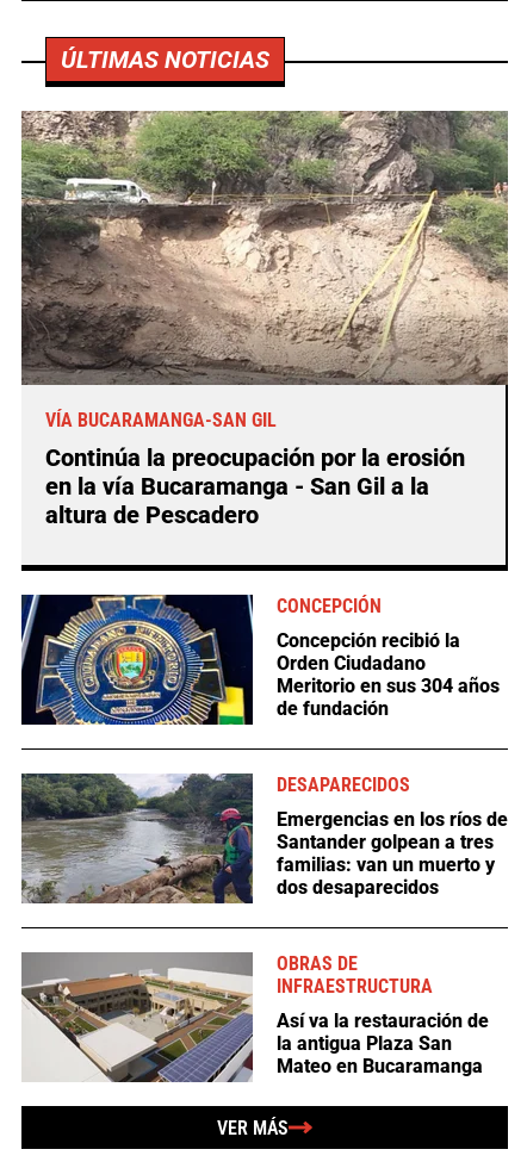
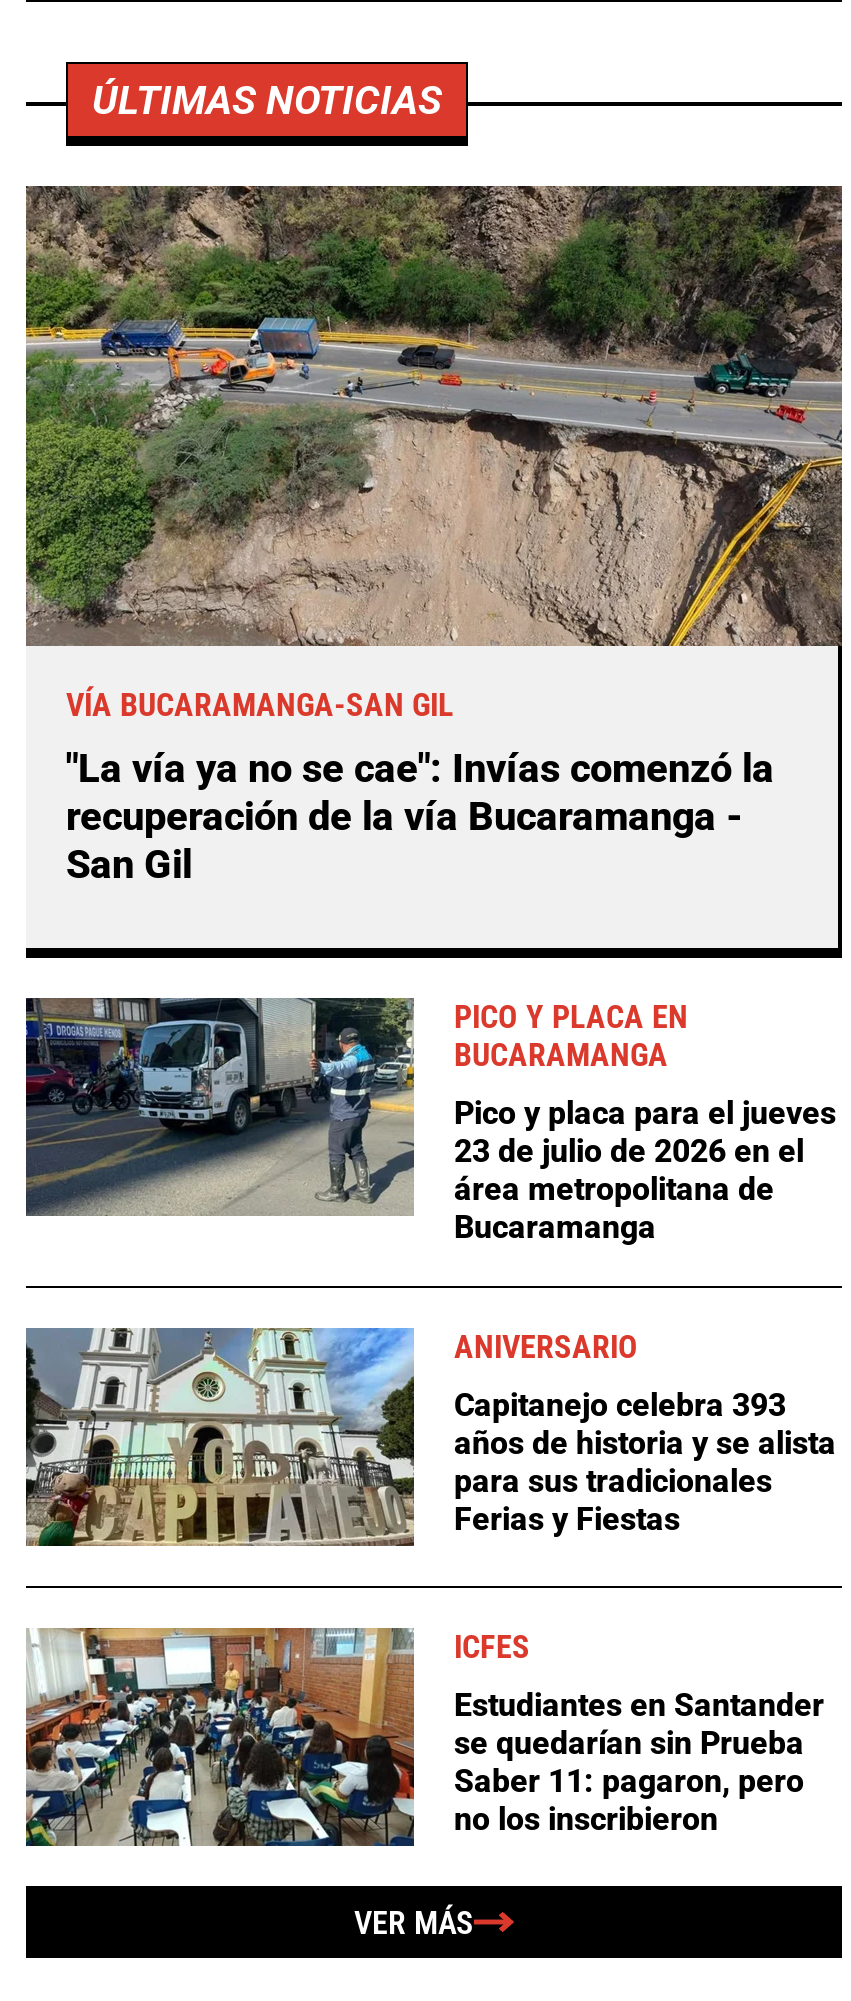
- [image]
+ [image]

- Continúa la preocupación por la erosión
- en la vía Bucaramanga - San Gil a la
- altura de Pescadero
+ "La vía ya no se cae": Invías comenzó la
+ recuperación de la vía Bucaramanga -
+ San Gil

- [image]
- CONCEPCIÓN
+ [image]
+ PICO Y PLACA EN
+ BUCARAMANGA

- Concepción recibió la
- Orden Ciudadano
- Meritorio en sus 304 años
- de fundación
+ Pico y placa para el jueves
+ 23 de julio de 2026 en el
+ área metropolitana de
+ Bucaramanga

- [image]
- DESAPARECIDOS
+ [image]
+ ANIVERSARIO

- Emergencias en los ríos de
- Santander golpean a tres
- familias: van un muerto y
- dos desaparecidos
+ Capitanejo celebra 393
+ años de historia y se alista
+ para sus tradicionales
+ Ferias y Fiestas

- [image]
- OBRAS DE
- INFRAESTRUCTURA
+ [image]
+ ICFES

- Así va la restauración de
- la antigua Plaza San
- Mateo en Bucaramanga
+ Estudiantes en Santander
+ se quedarían sin Prueba
+ Saber 11: pagaron, pero
+ no los inscribieron
